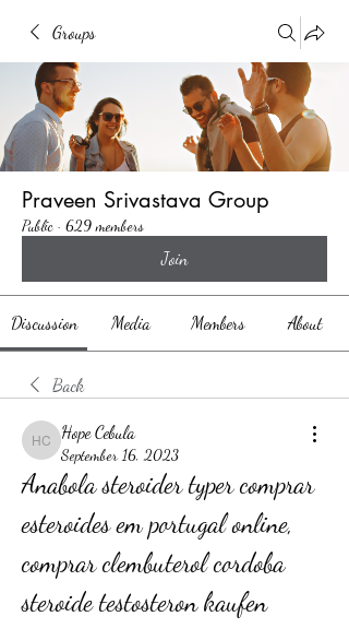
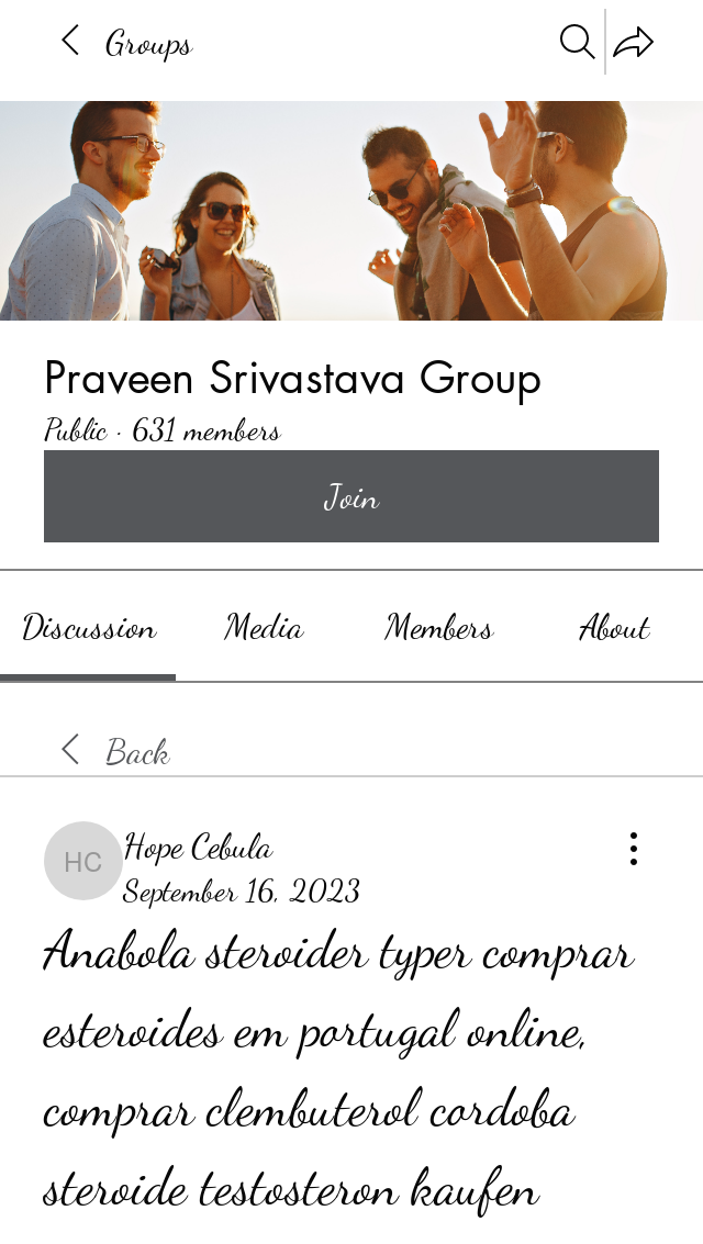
- Public · 629 members
+ Public · 631 members
